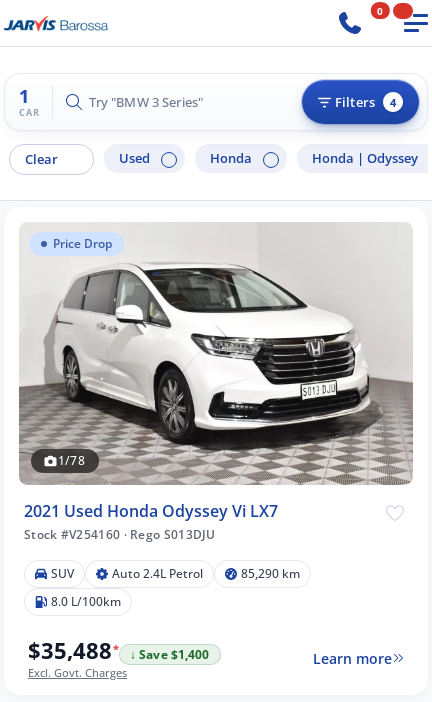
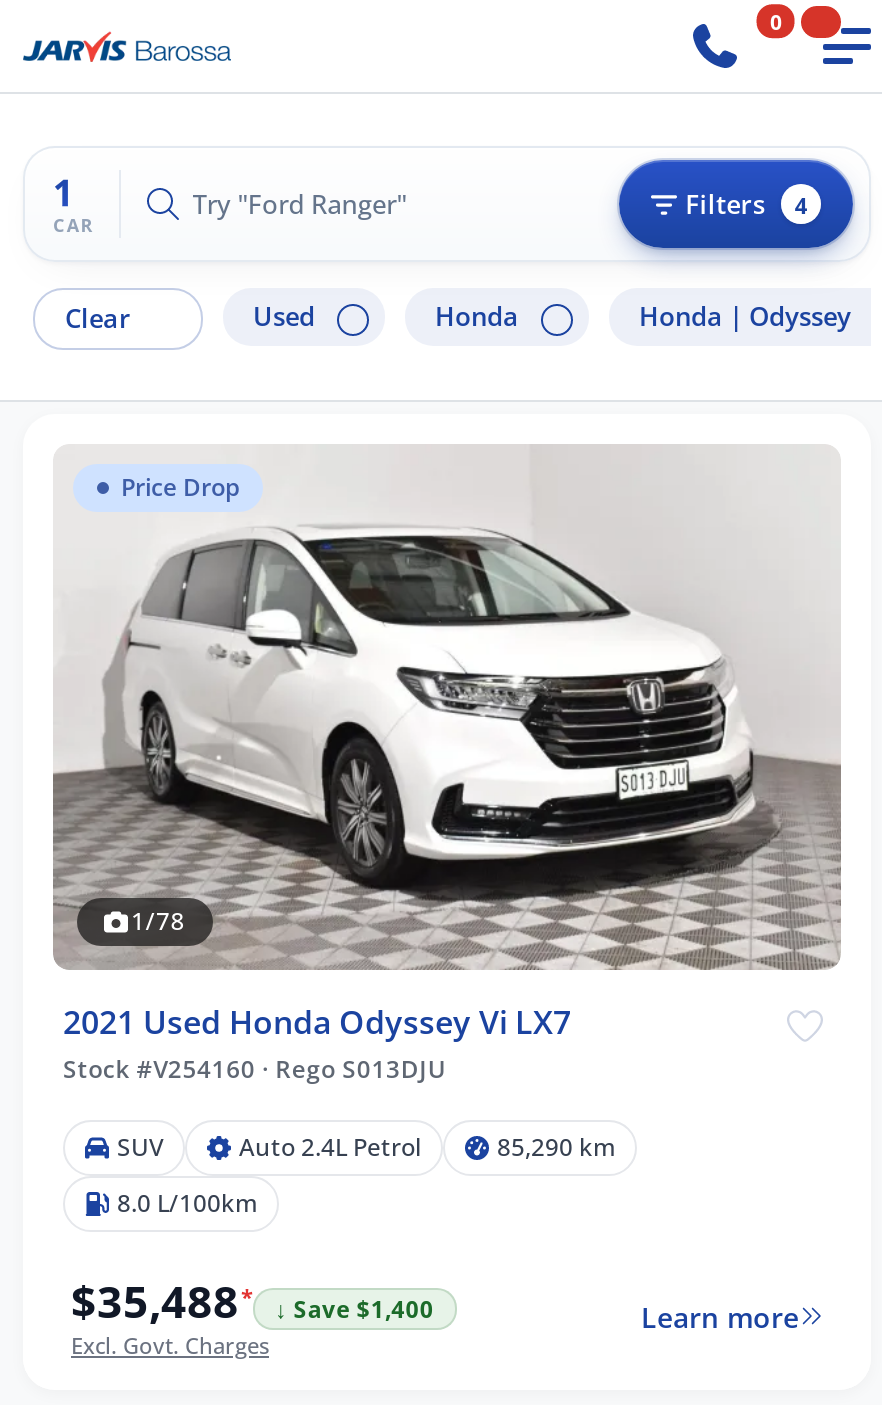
- Try "BMW 3 Series"
+ Try "Ford Ranger"
